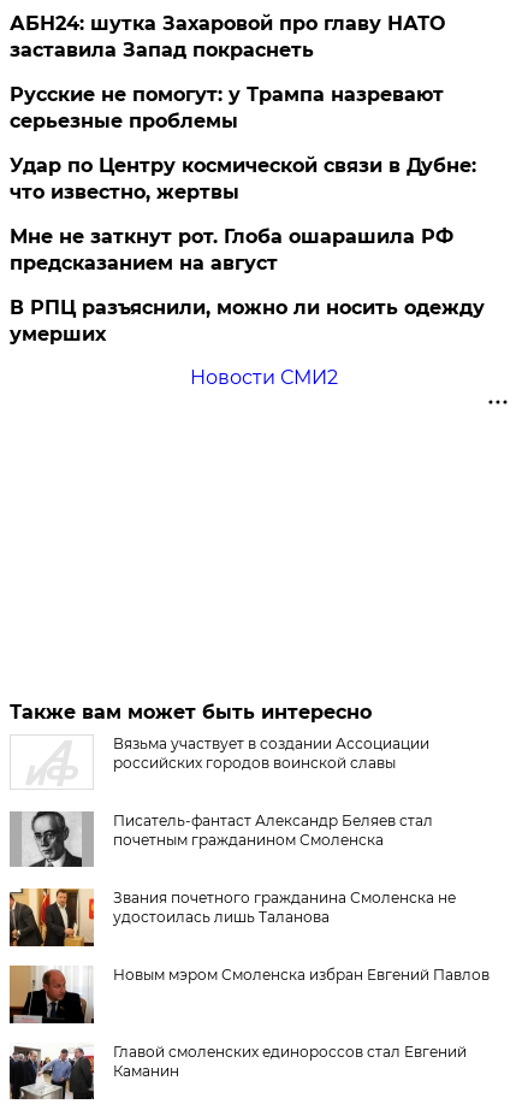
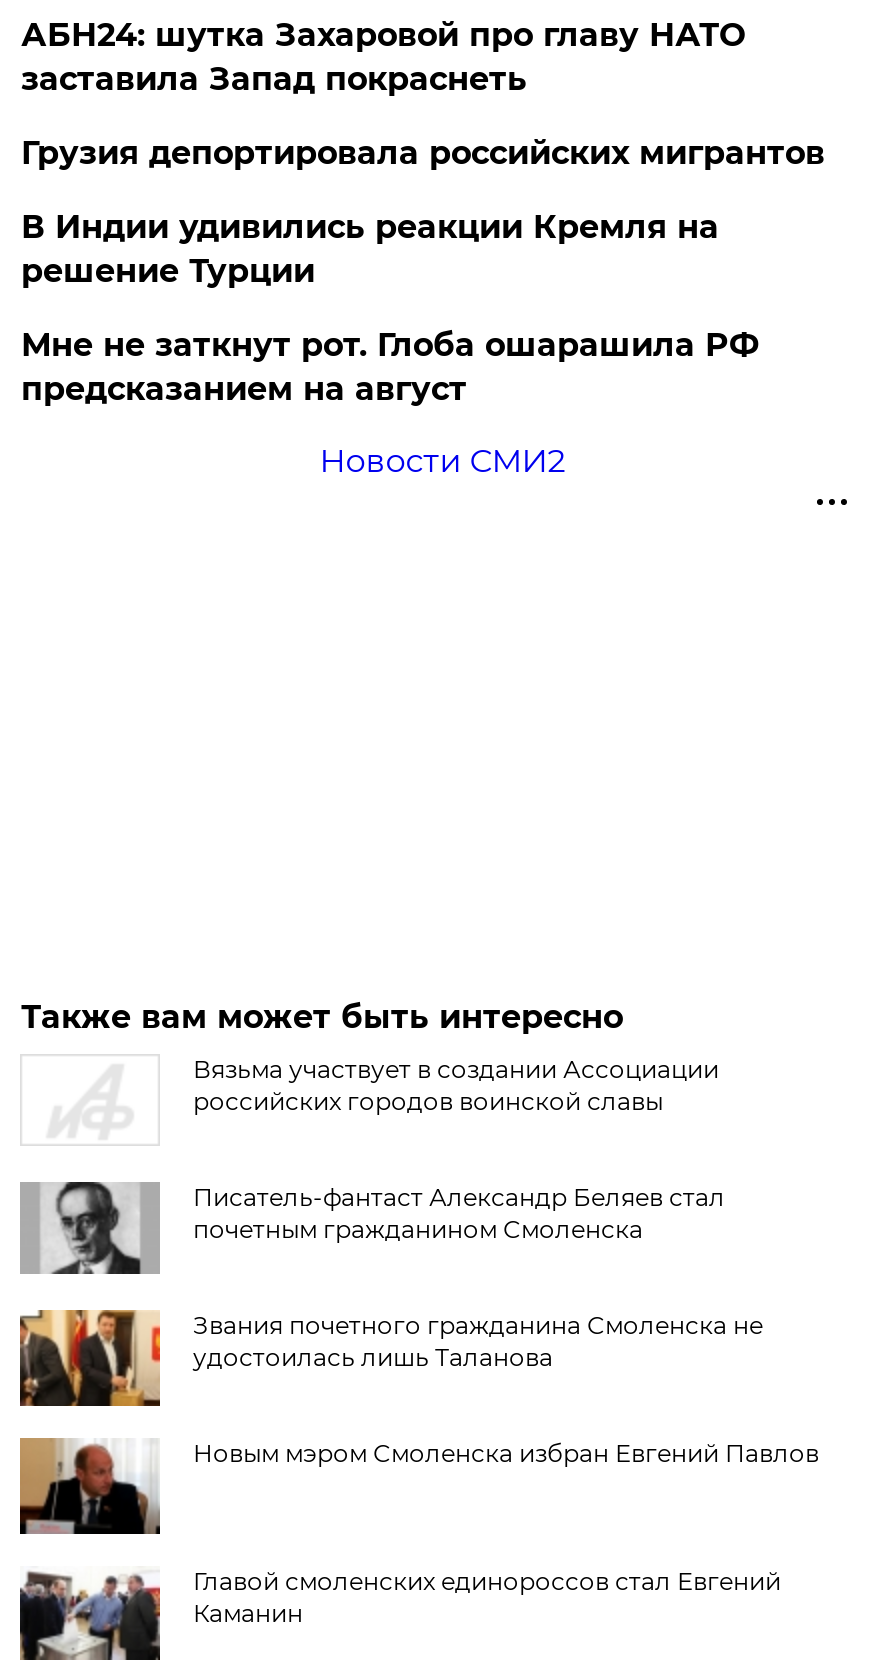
- Русские не помогут: у Трампа назревают
- серьезные проблемы
+ Грузия депортировала российских мигрантов

- Удар по Центру космической связи в Дубне:
- что известно, жертвы
+ В Индии удивились реакции Кремля на
+ решение Турции

- В РПЦ разъяснили, можно ли носить одежду
- умерших
